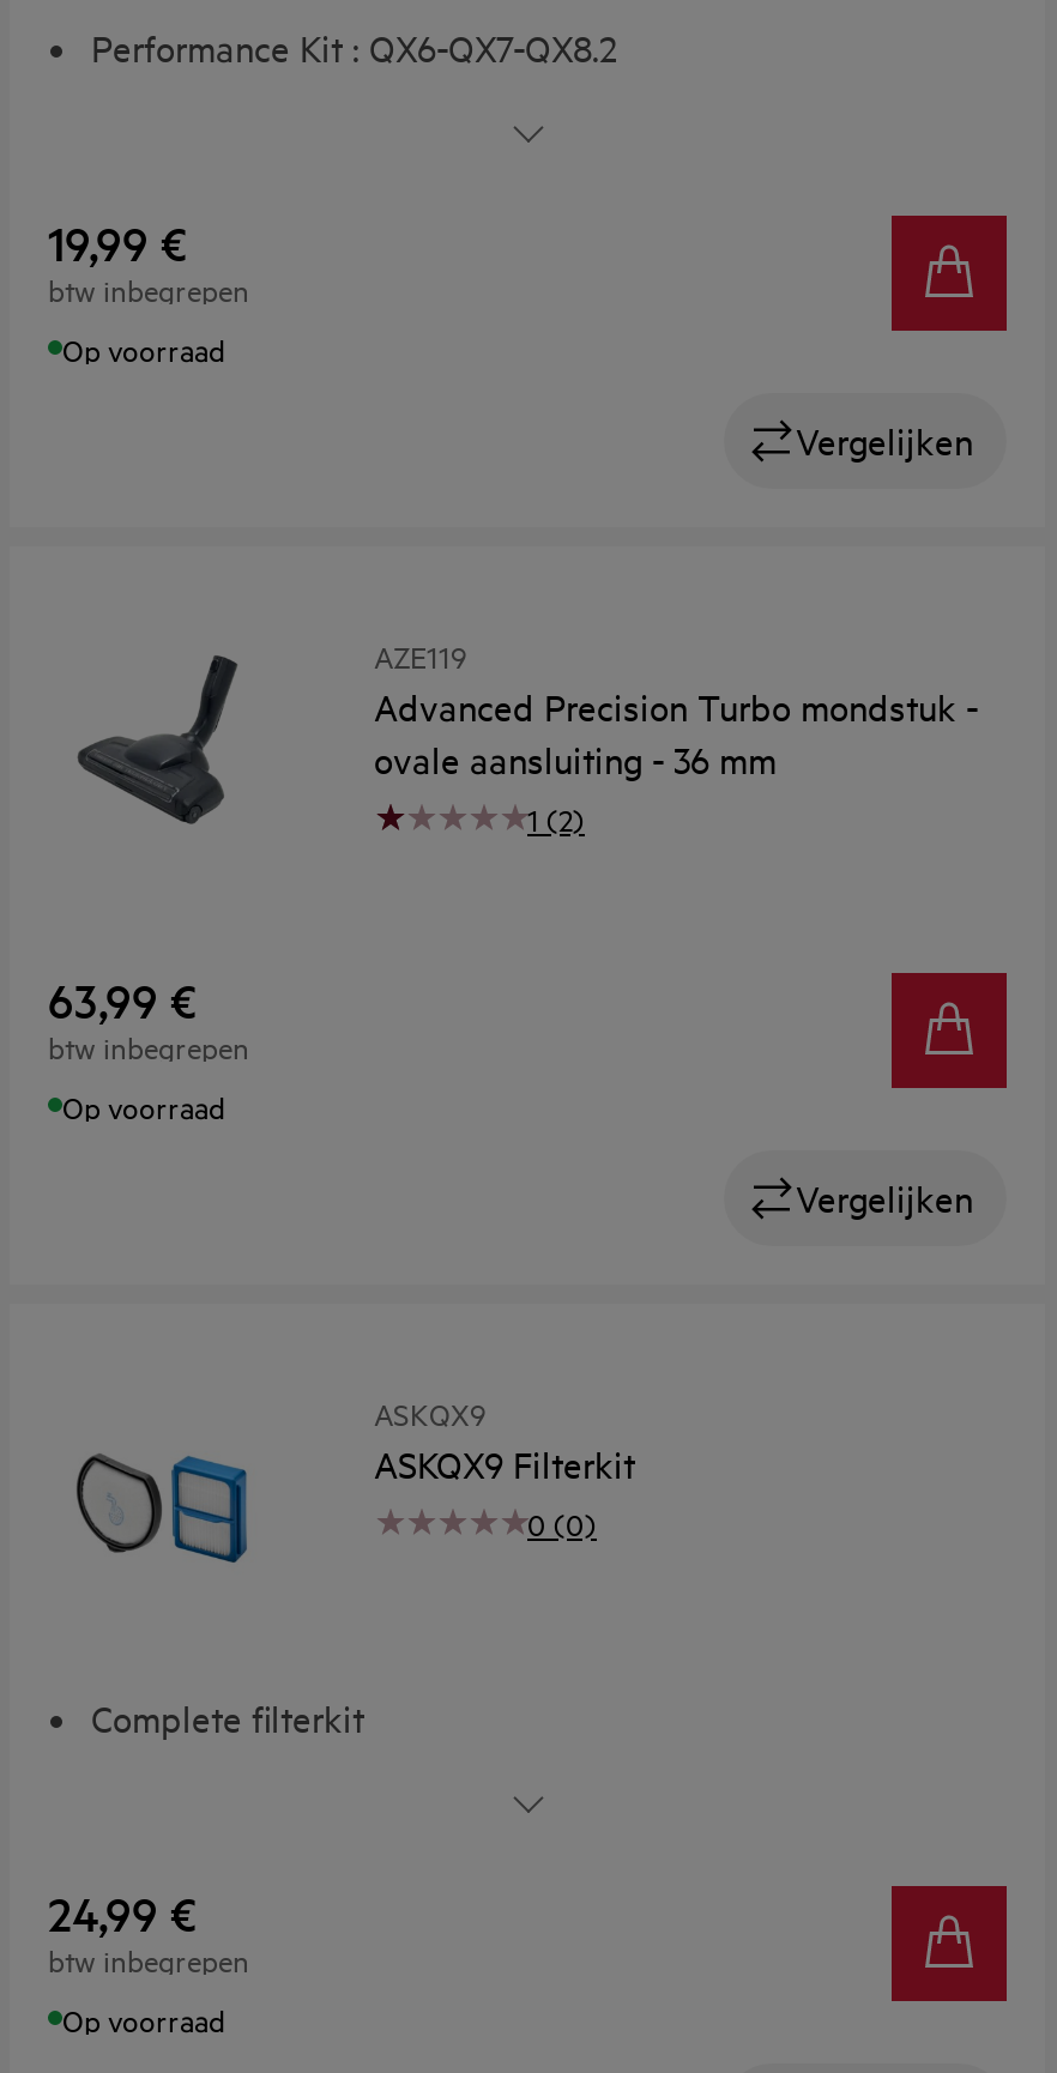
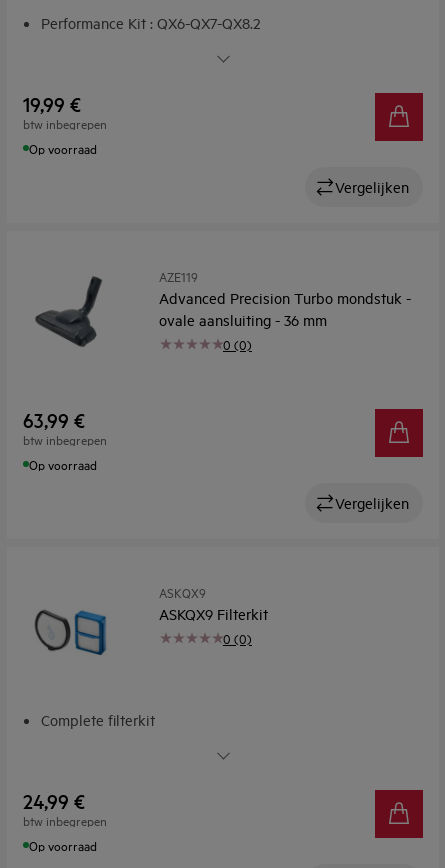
- 1 (2)
+ 0 (0)
